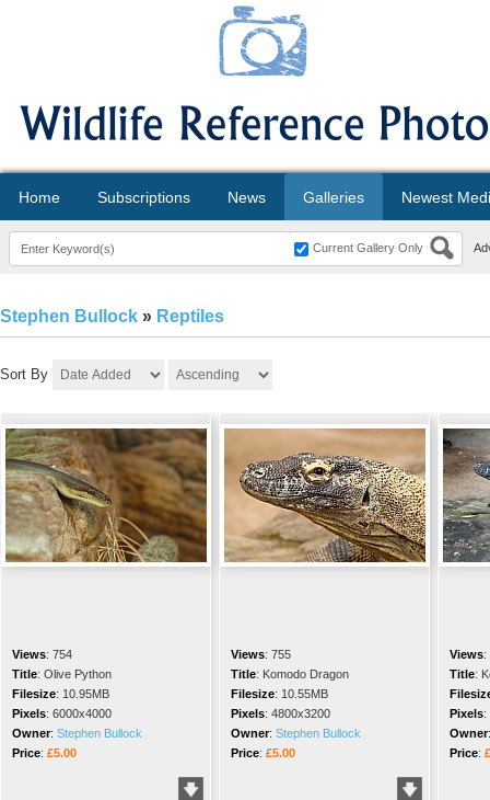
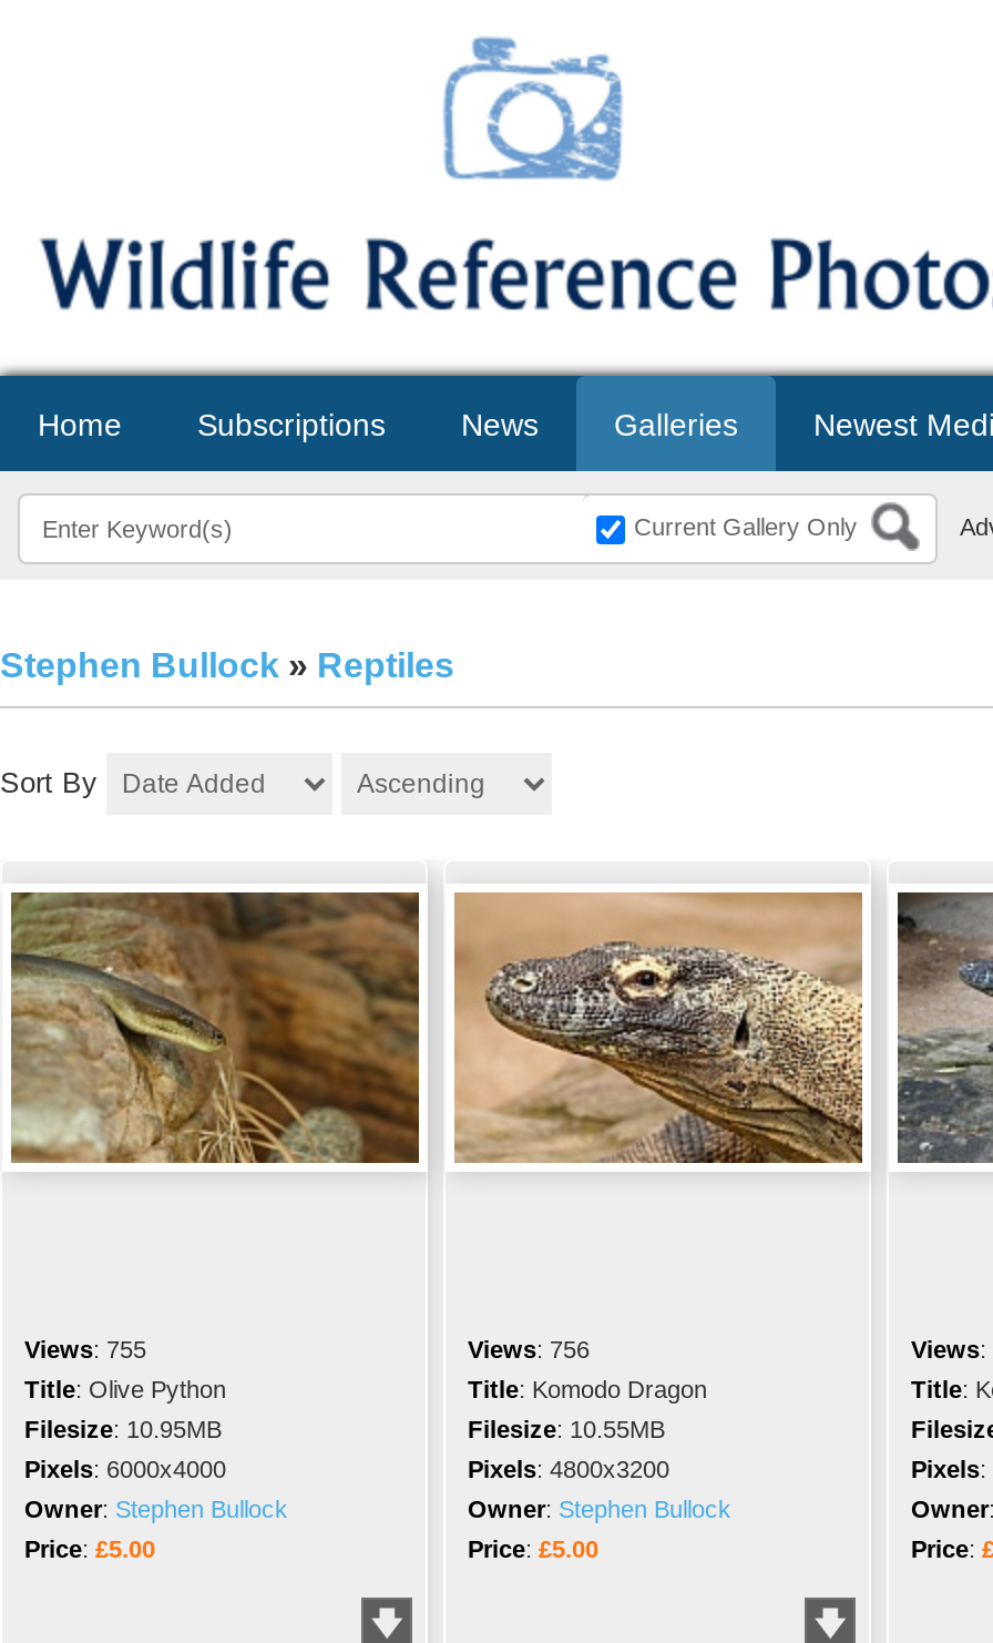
- Views: 754
+ Views: 755

- Views: 755
+ Views: 756
